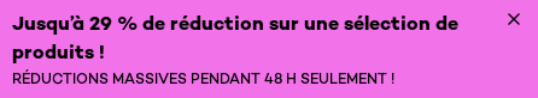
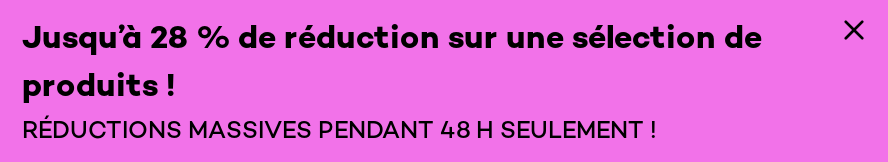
- Jusqu’à 29 % de réduction sur une sélection de
+ Jusqu’à 28 % de réduction sur une sélection de
